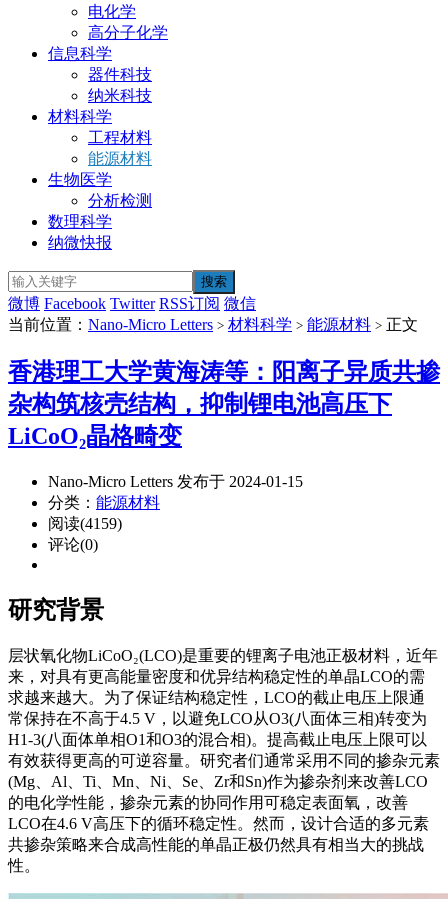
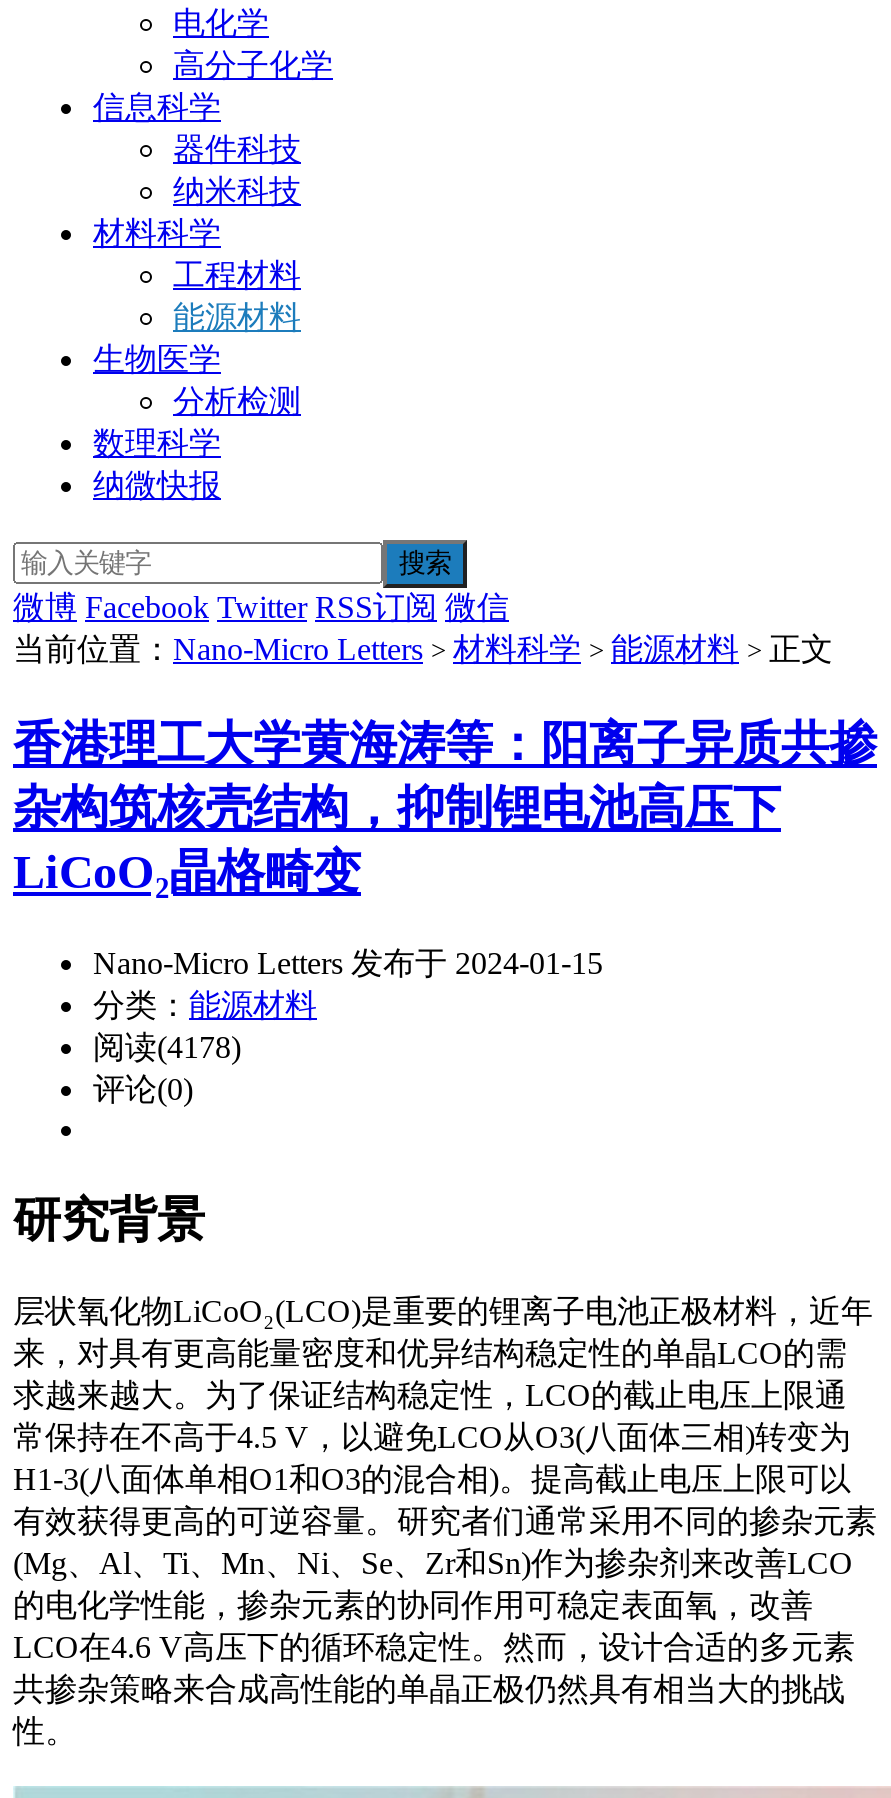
- 阅读(4159)
+ 阅读(4178)
